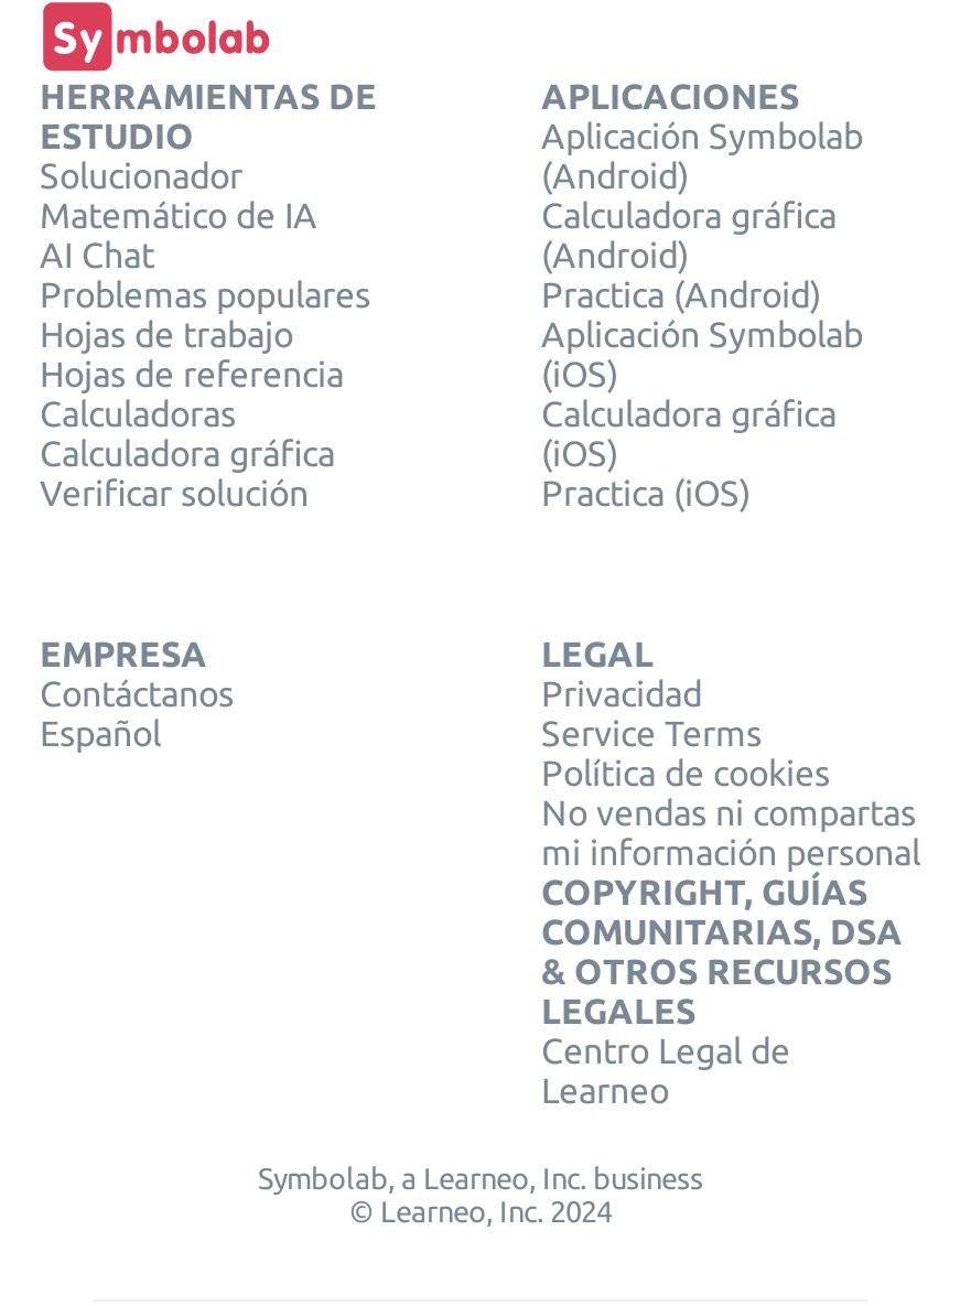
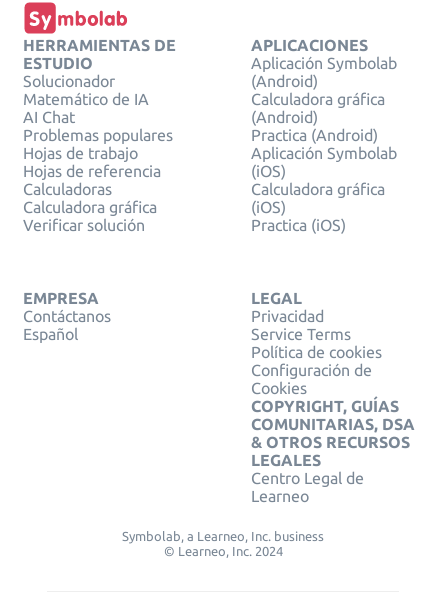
- No vendas ni compartas
- mi información personal
+ Configuración de
+ Cookies
